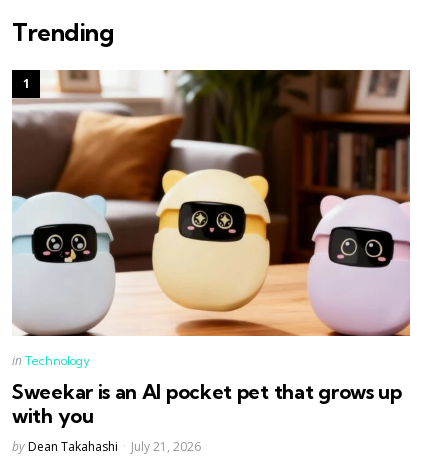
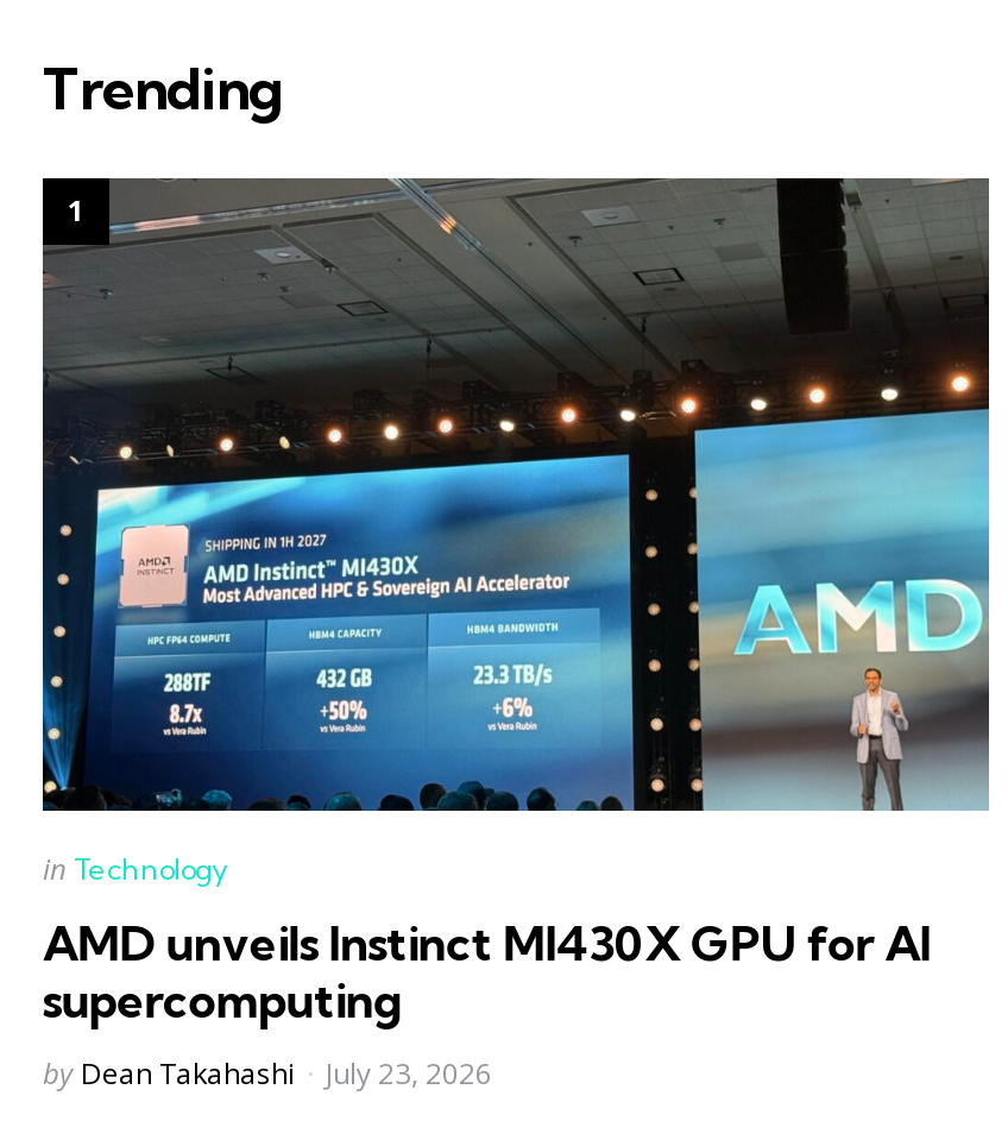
- [image]
+ [image]

- Sweekar is an AI pocket pet that grows up
- with you
+ AMD unveils Instinct MI430X GPU for AI
+ supercomputing

- July 21, 2026
+ July 23, 2026
